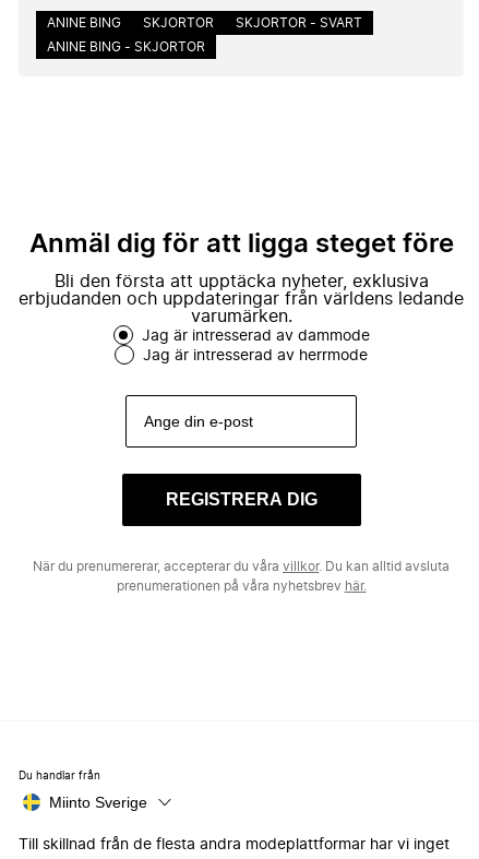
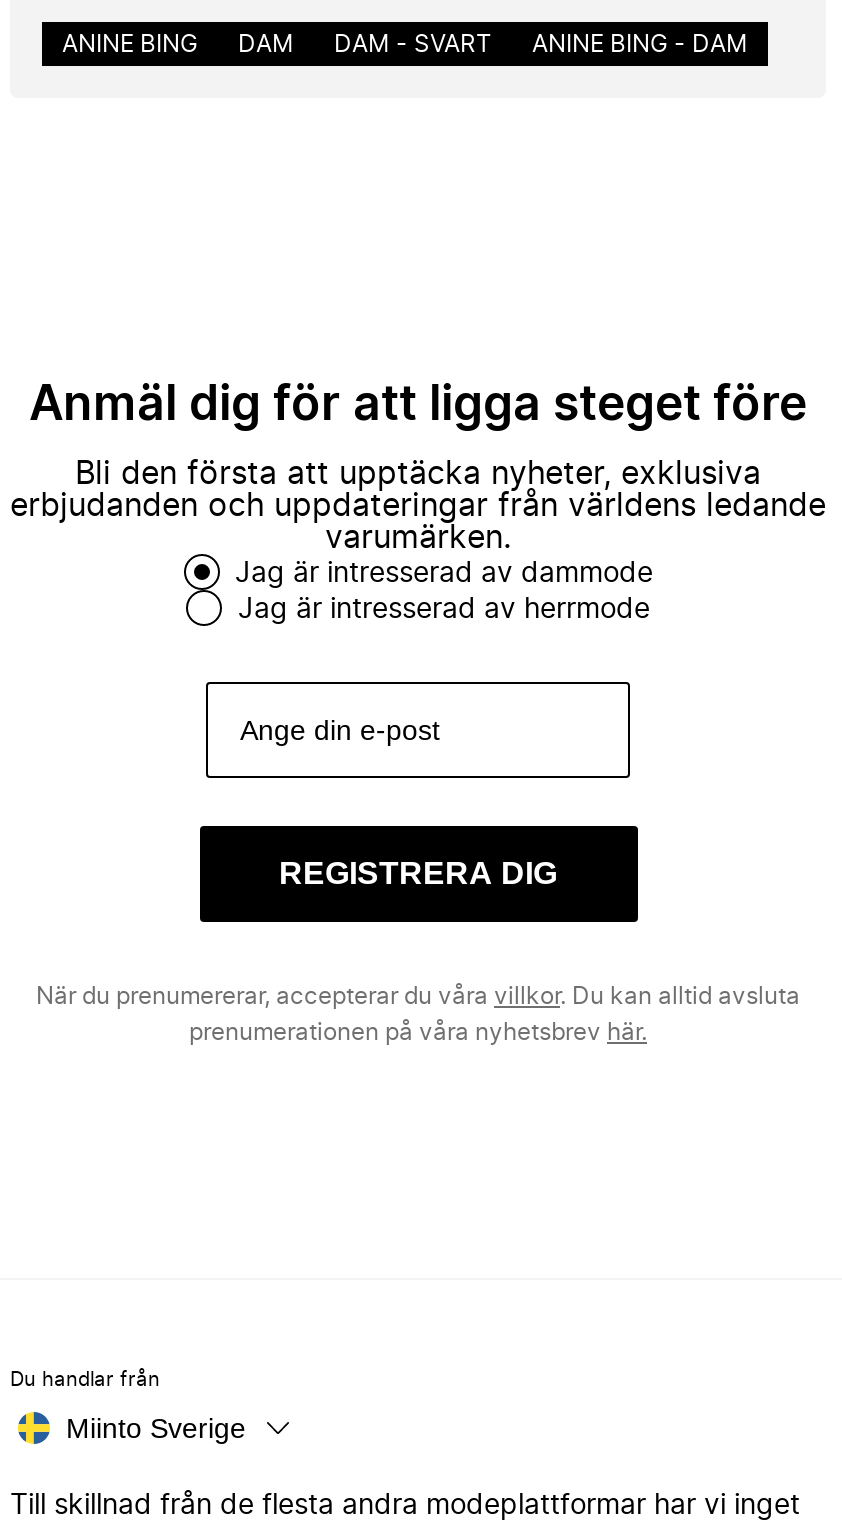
- SKJORTOR
- SKJORTOR - SVART
- ANINE BING - SKJORTOR
+ DAM
+ DAM - SVART
+ ANINE BING - DAM
